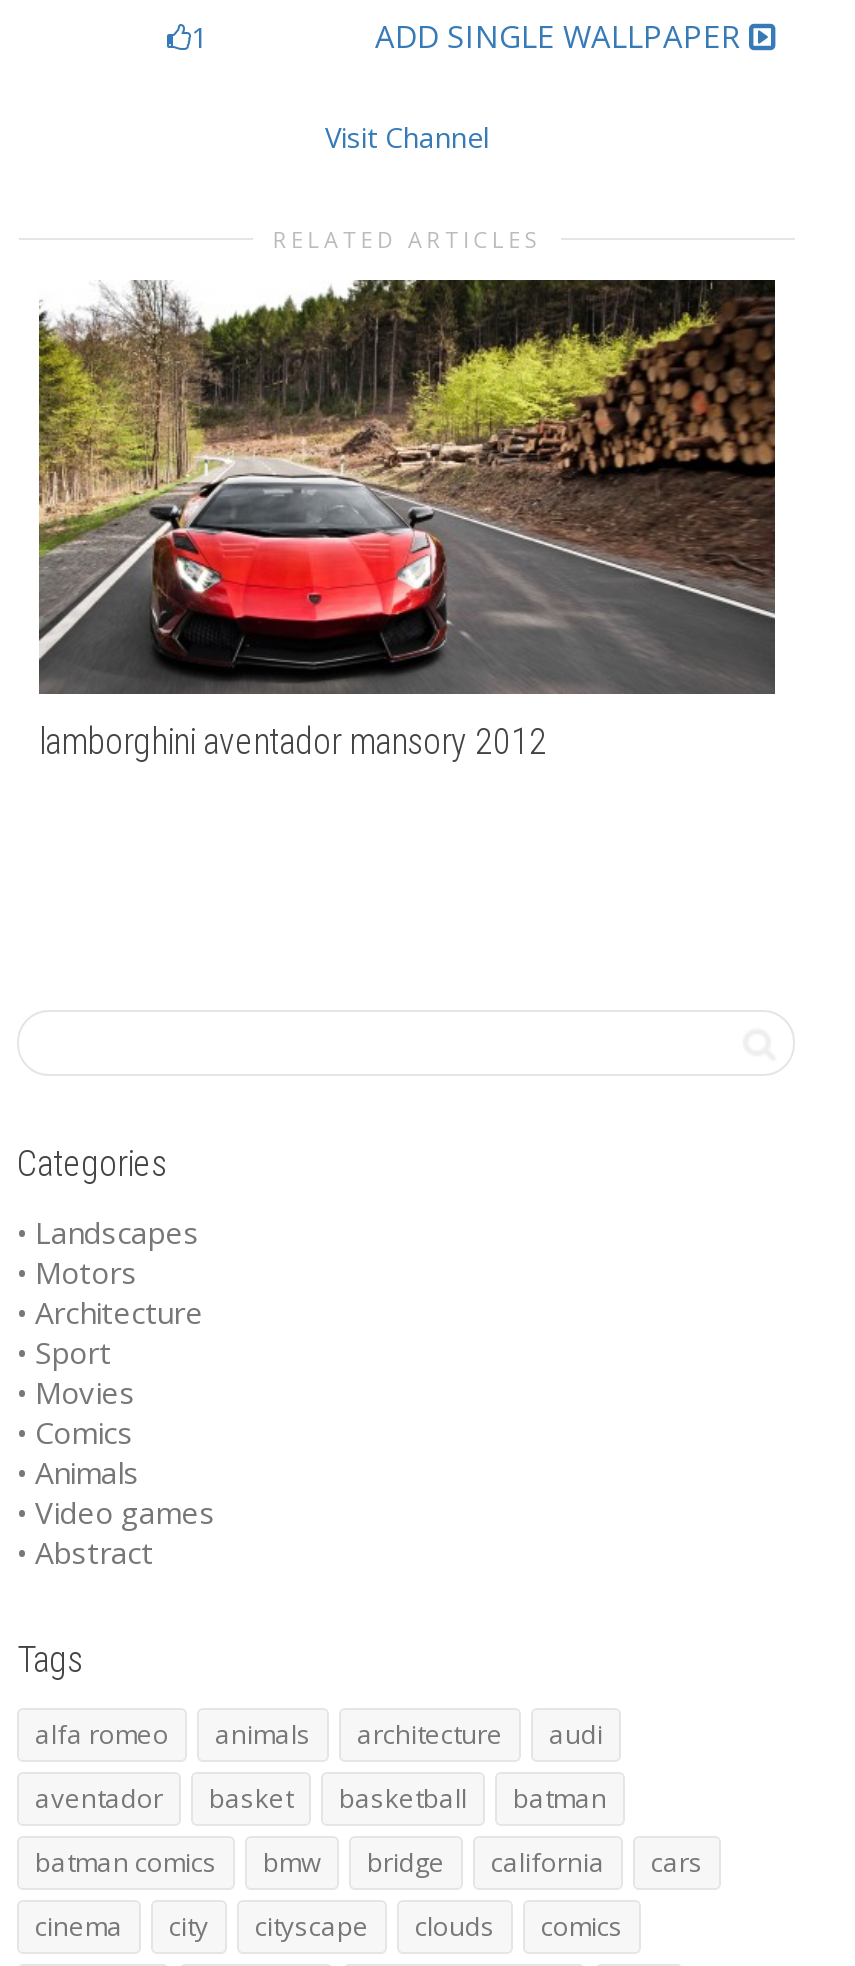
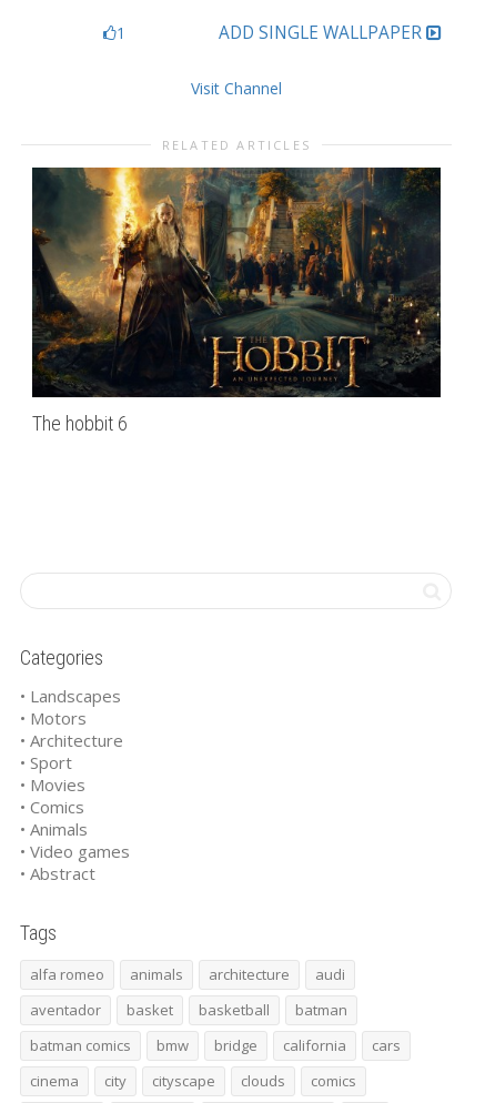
- [image]
- lamborghini aventador mansory 2012
+ [image]
+ The hobbit 6
